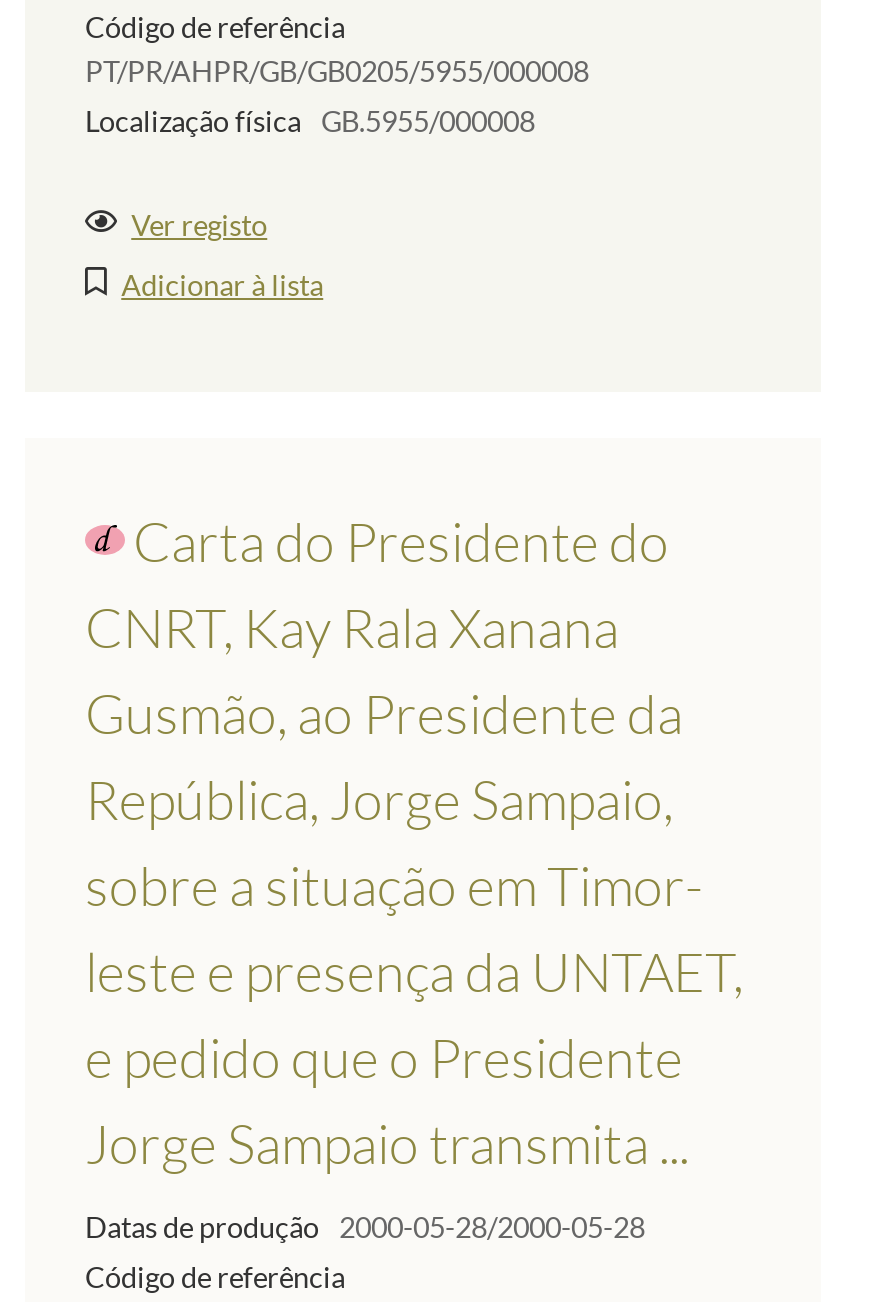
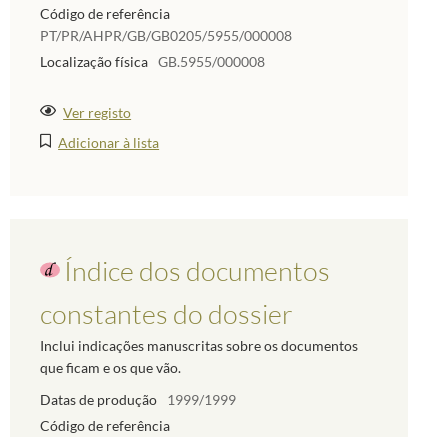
- Carta do Presidente do
- CNRT, Kay Rala Xanana
- Gusmão, ao Presidente da
- República, Jorge Sampaio,
- sobre a situação em Timor-
- leste e presença da UNTAET,
- e pedido que o Presidente
- Jorge Sampaio transmita ...
+ Índice dos documentos
+ constantes do dossier
+ Inclui indicações manuscritas sobre os documentos
+ que ficam e os que vão.

- Datas de produção 2000-05-28/2000-05-28
+ Datas de produção 1999/1999
